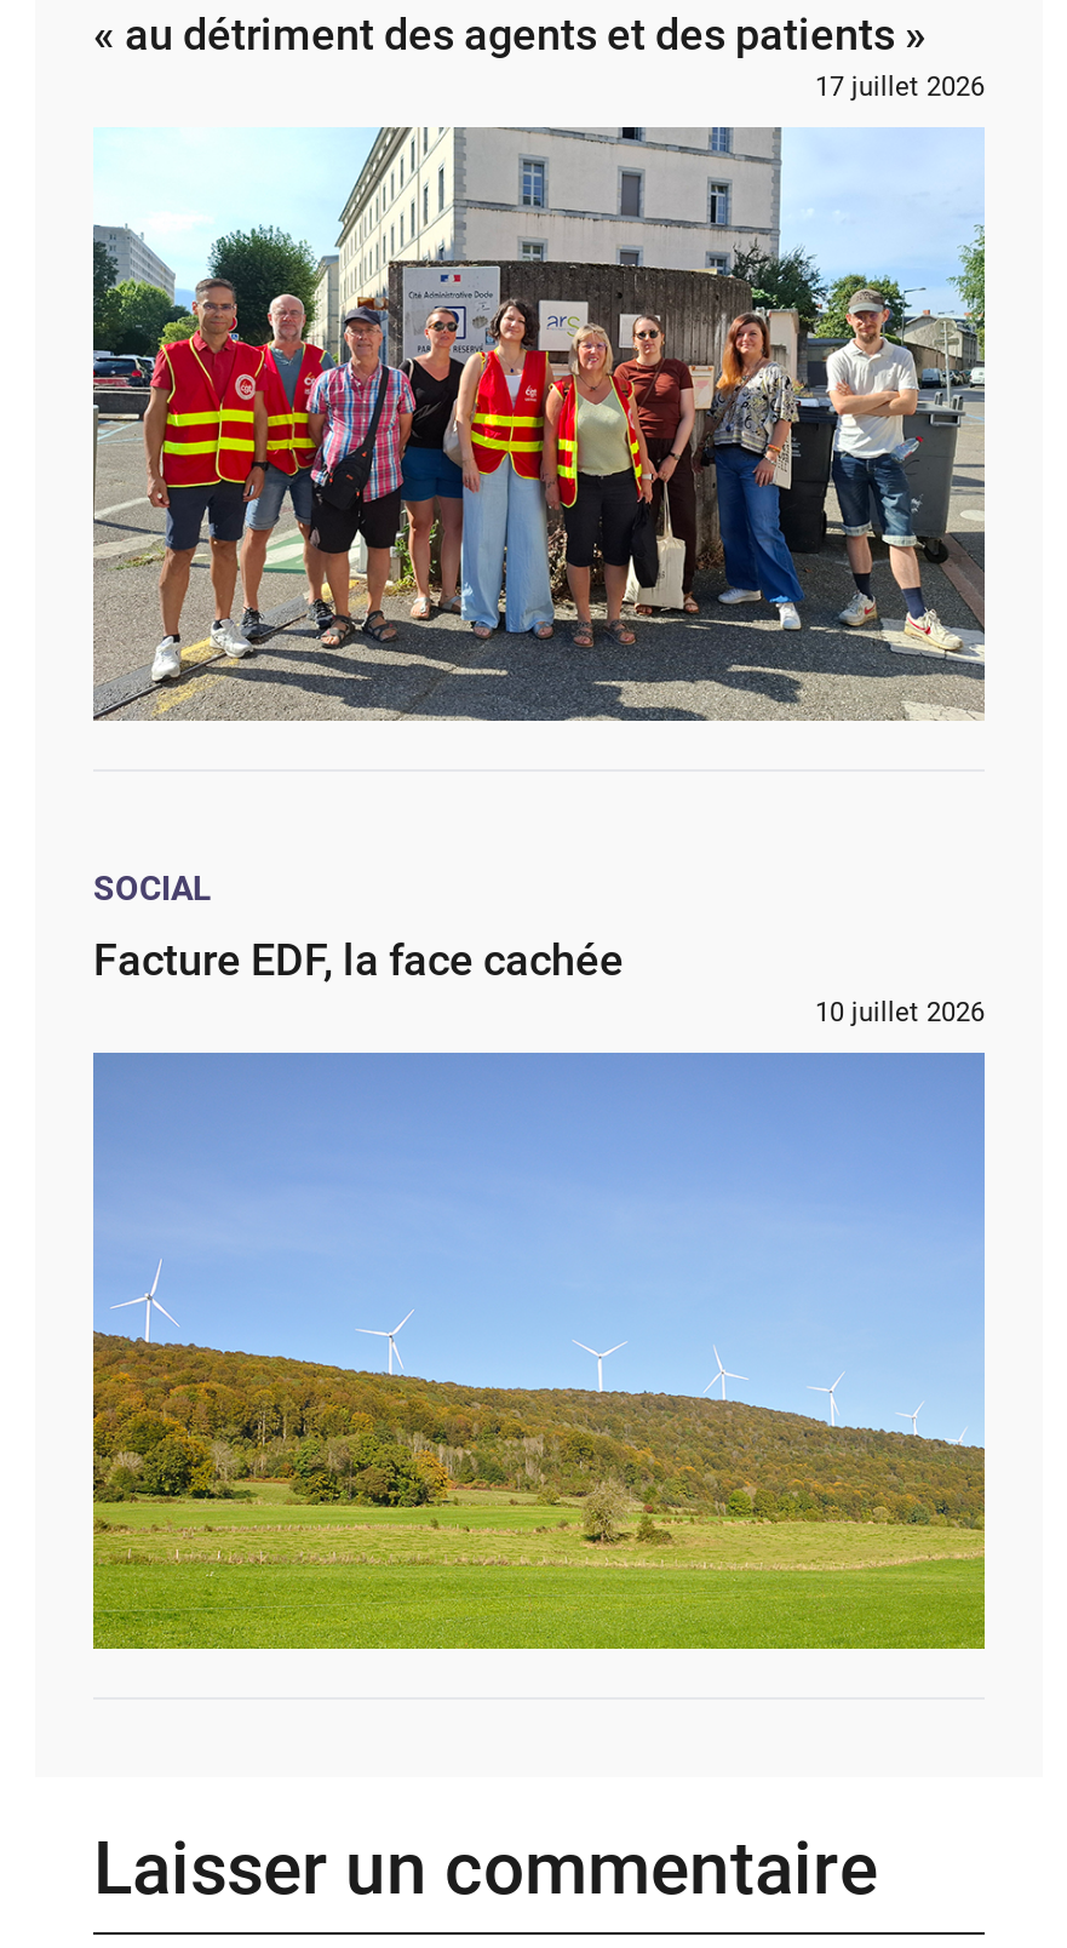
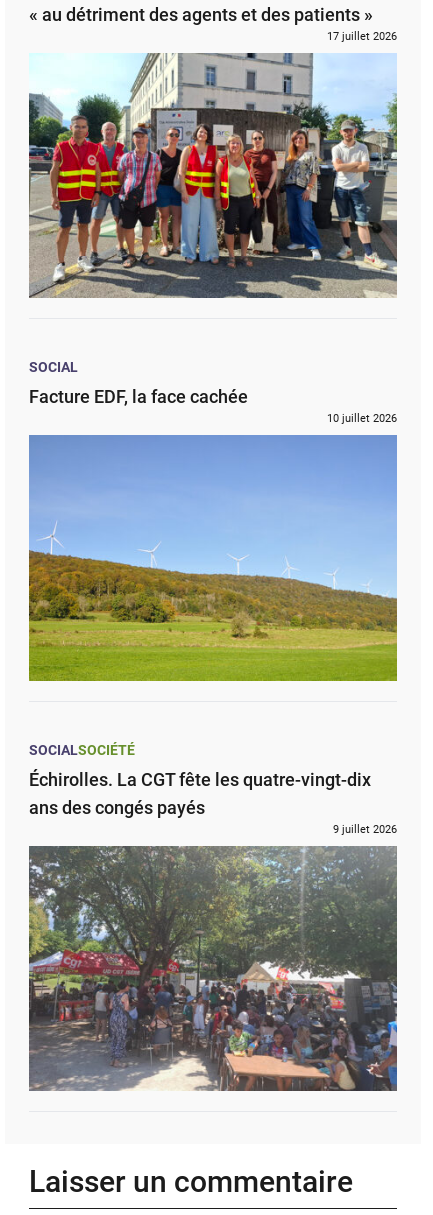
+ [image]

+ SOCIALSOCIÉTÉ
+ Échirolles. La CGT fête les quatre-vingt-dix
+ ans des congés payés
+ 9 juillet 2026
